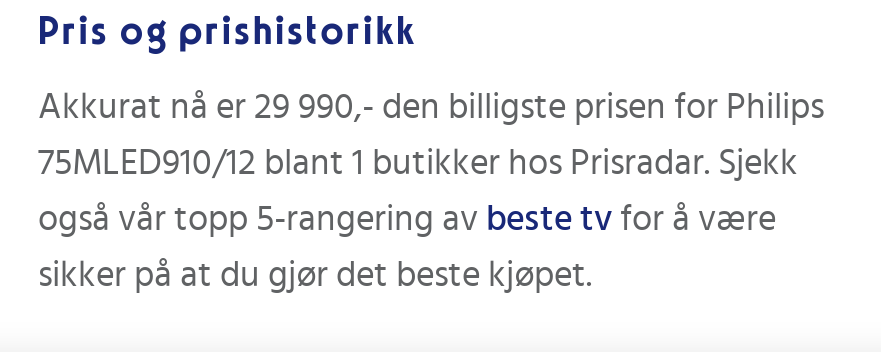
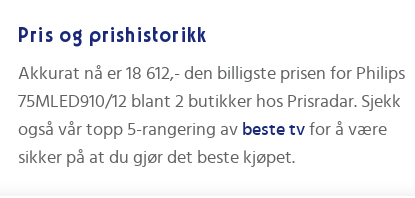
- Akkurat nå er 29 990,- den billigste prisen for Philips
+ Akkurat nå er 18 612,- den billigste prisen for Philips

- 75MLED910/12 blant 1 butikker hos Prisradar. Sjekk
+ 75MLED910/12 blant 2 butikker hos Prisradar. Sjekk
